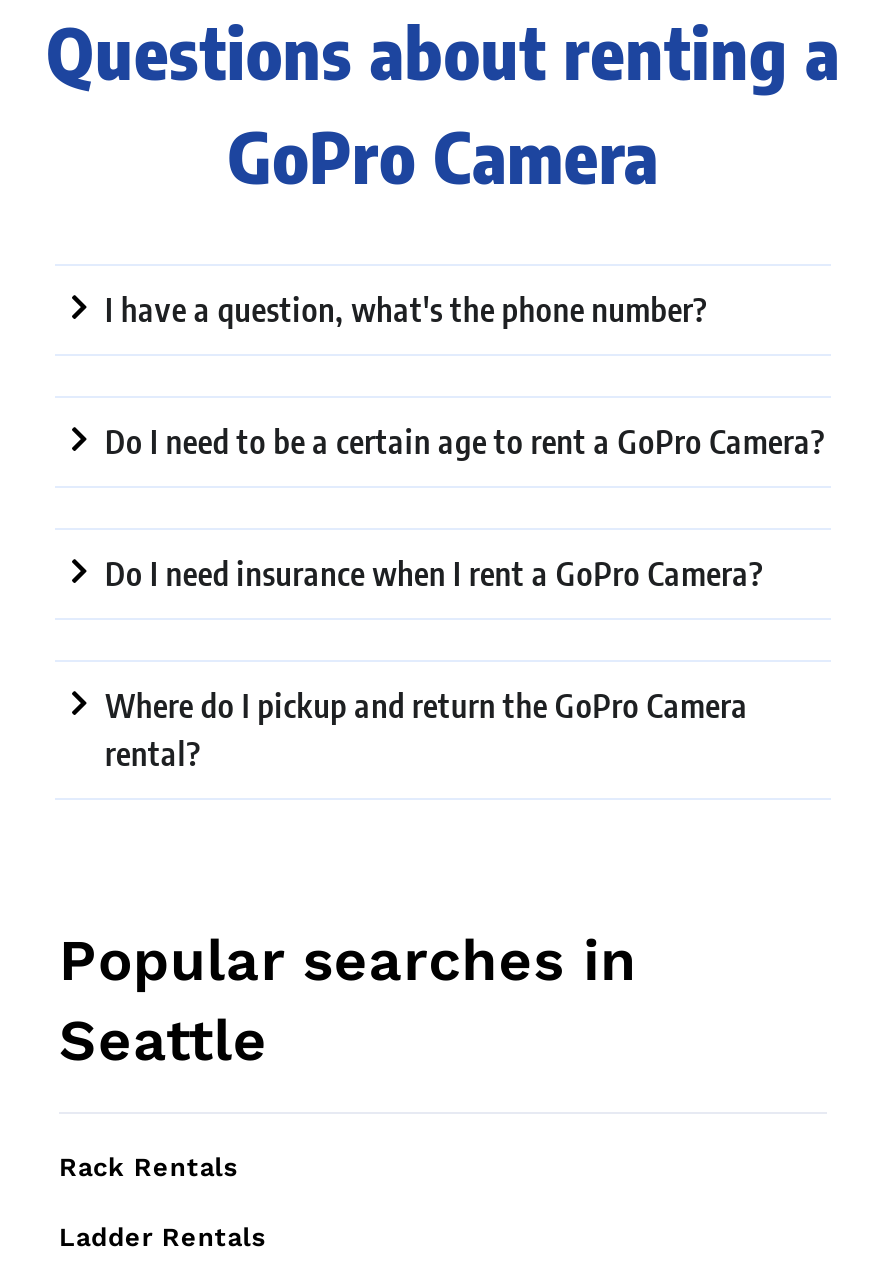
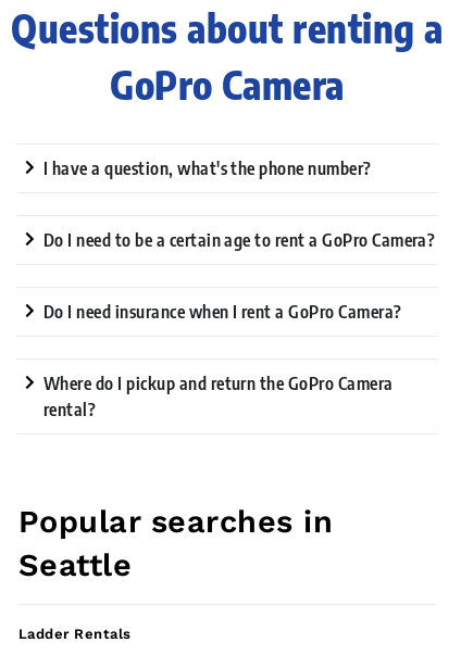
- Rack Rentals
